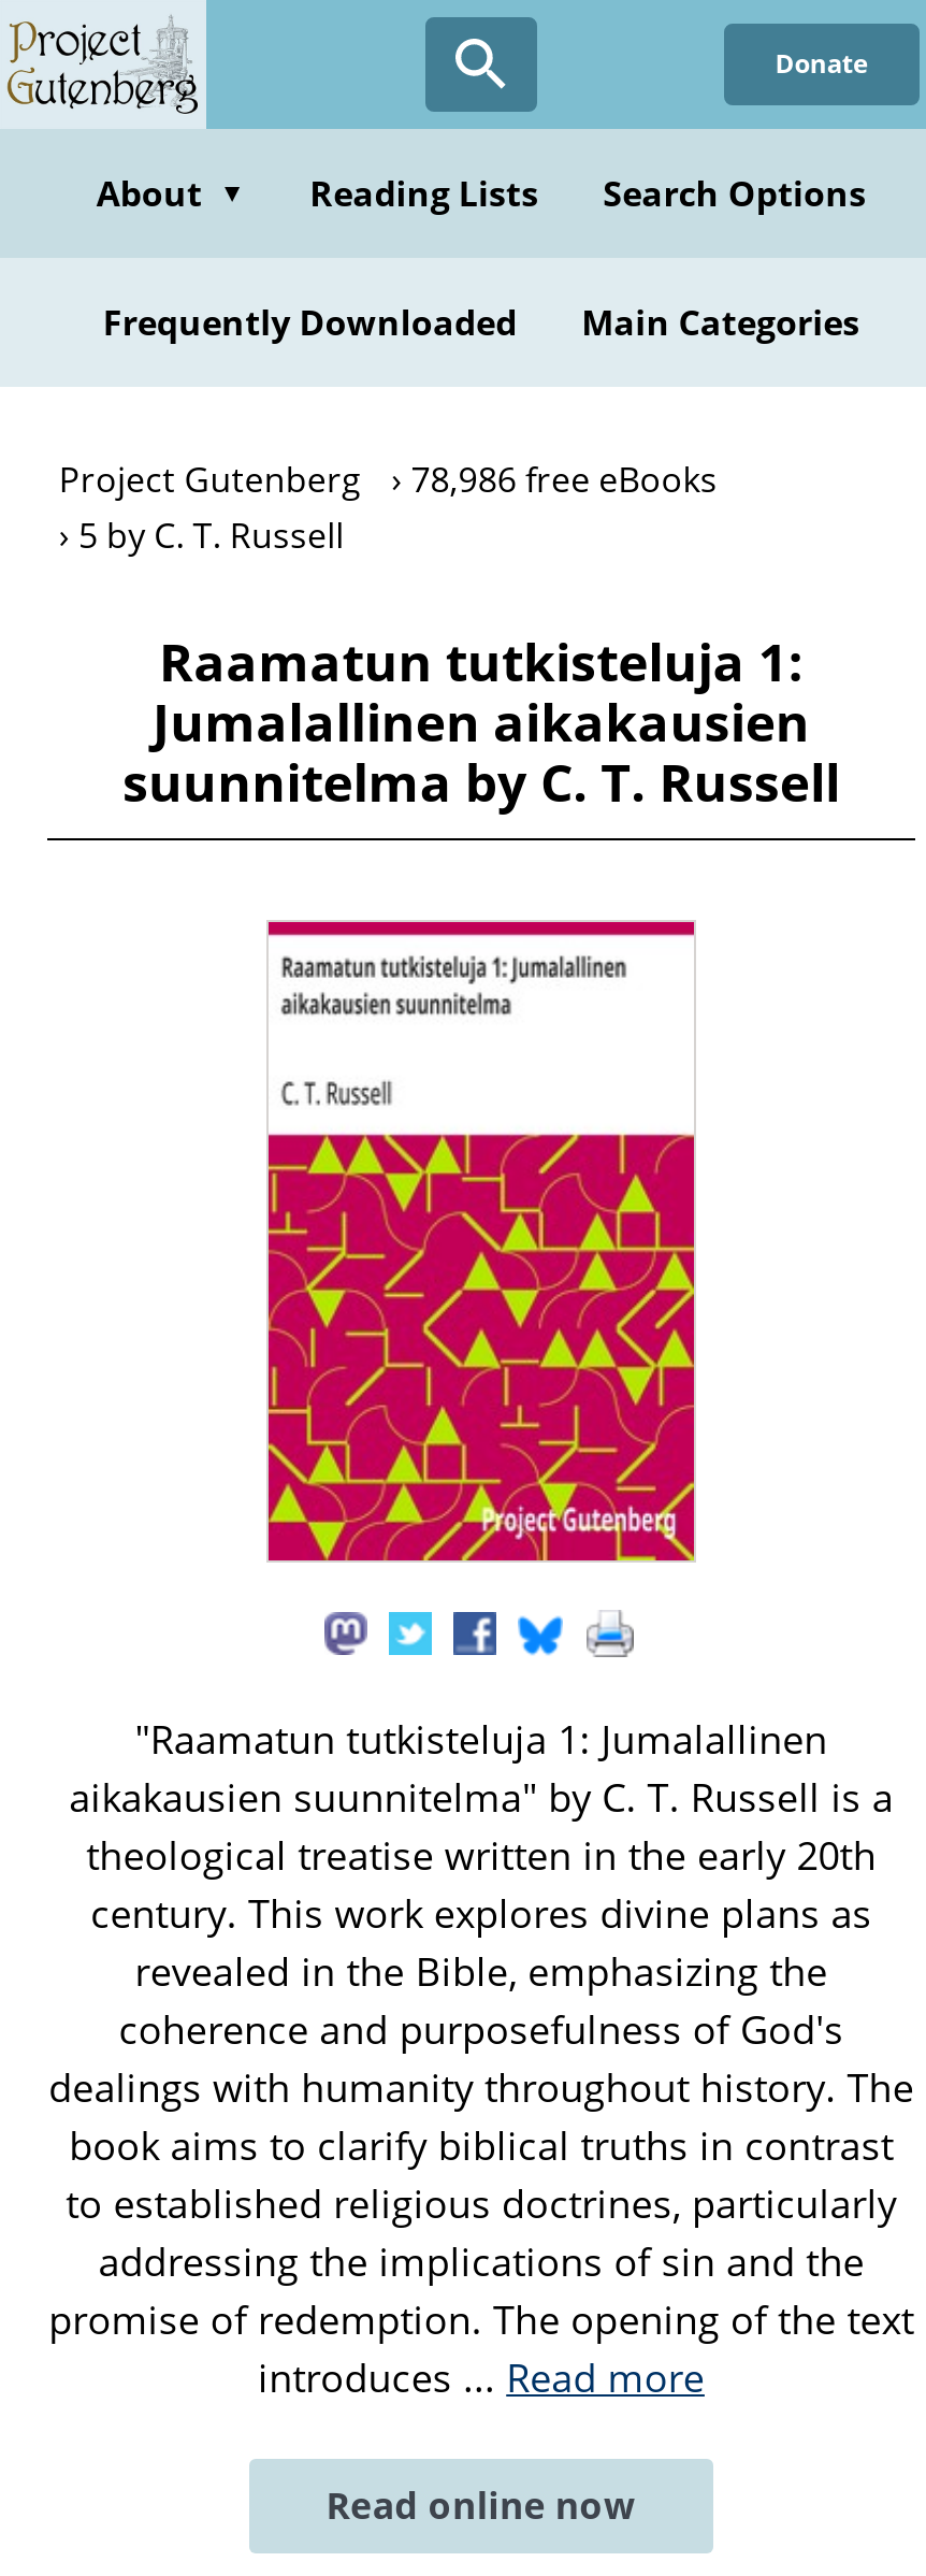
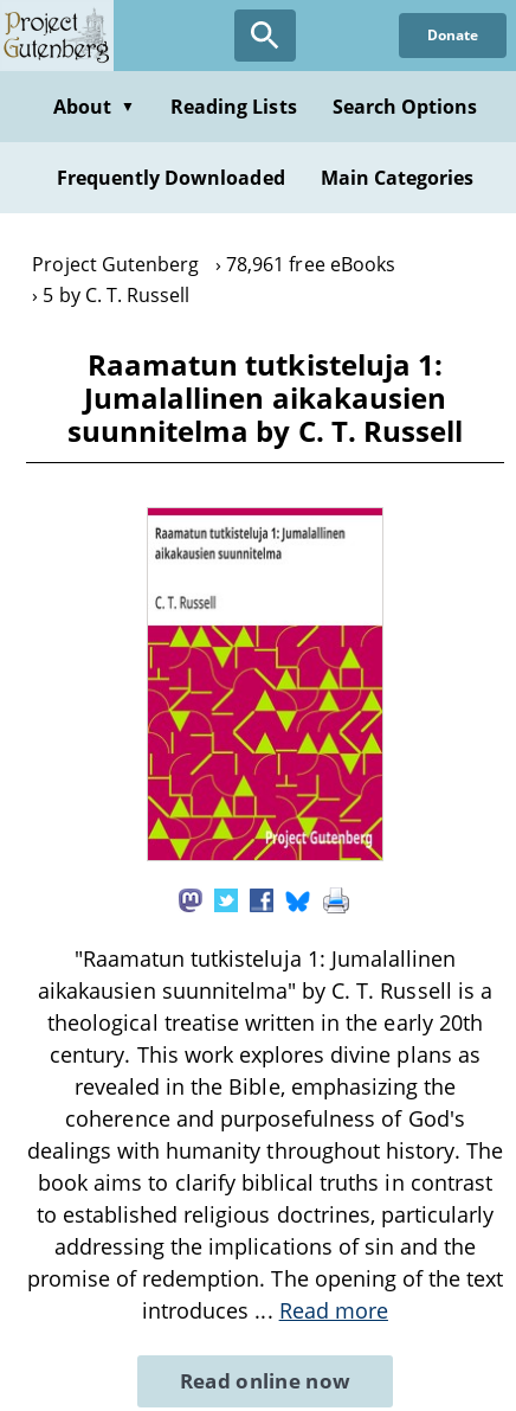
- Project Gutenberg 78,986 free eBooks
+ Project Gutenberg 78,961 free eBooks
